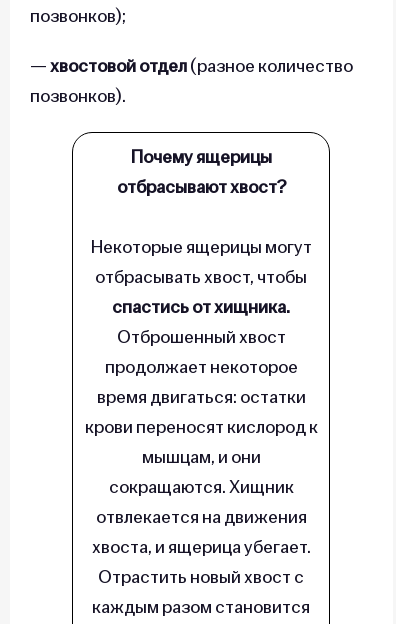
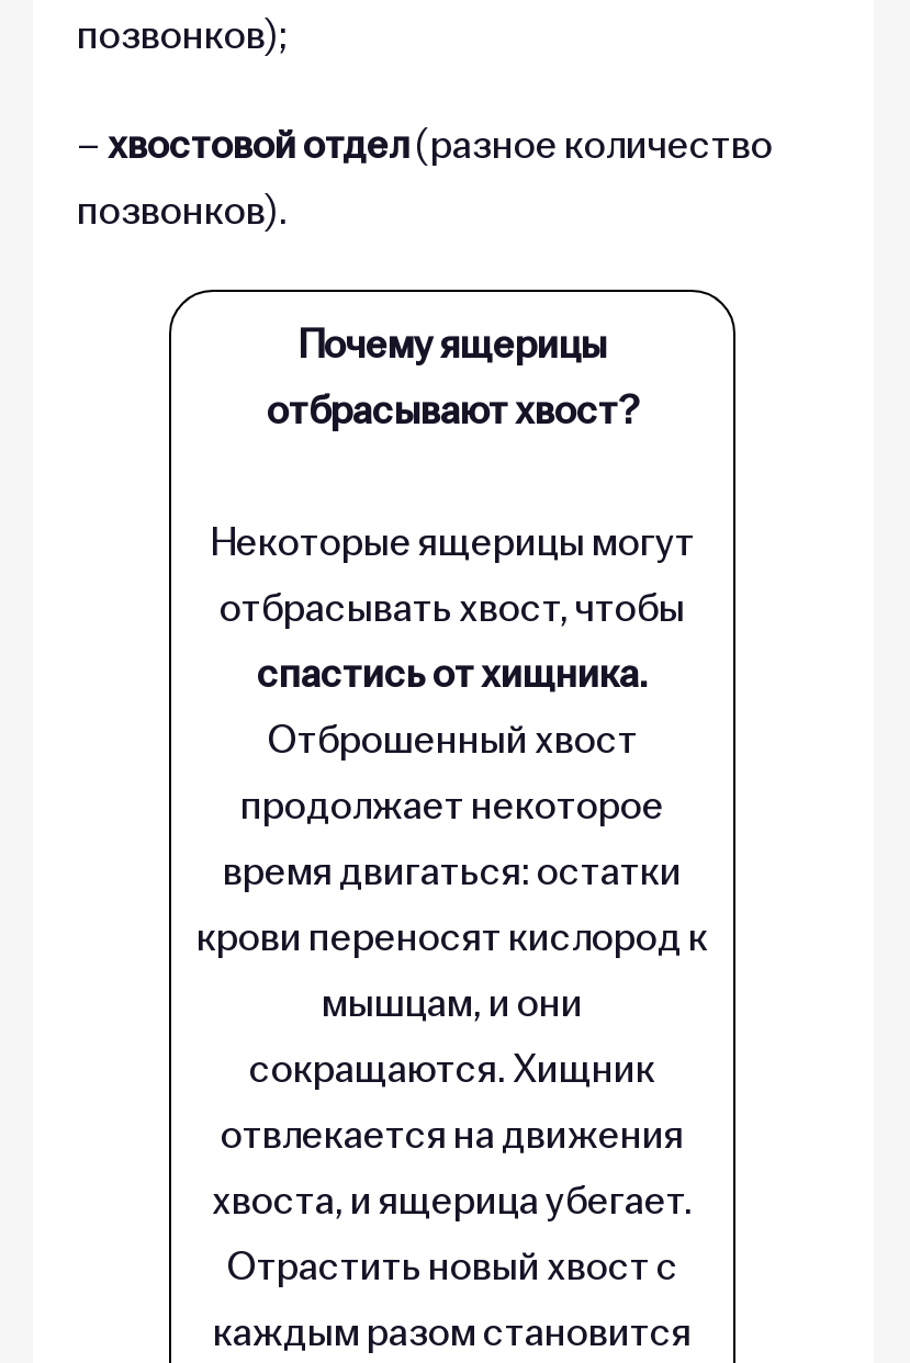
- — хвостовой отдел(разное количество
+ – хвостовой отдел(разное количество
